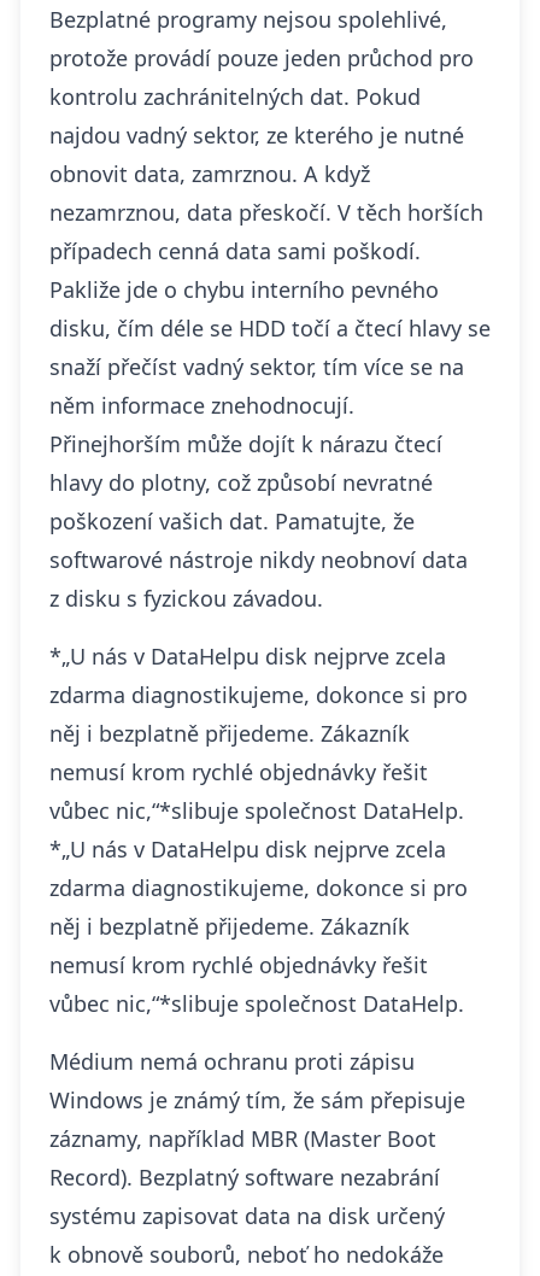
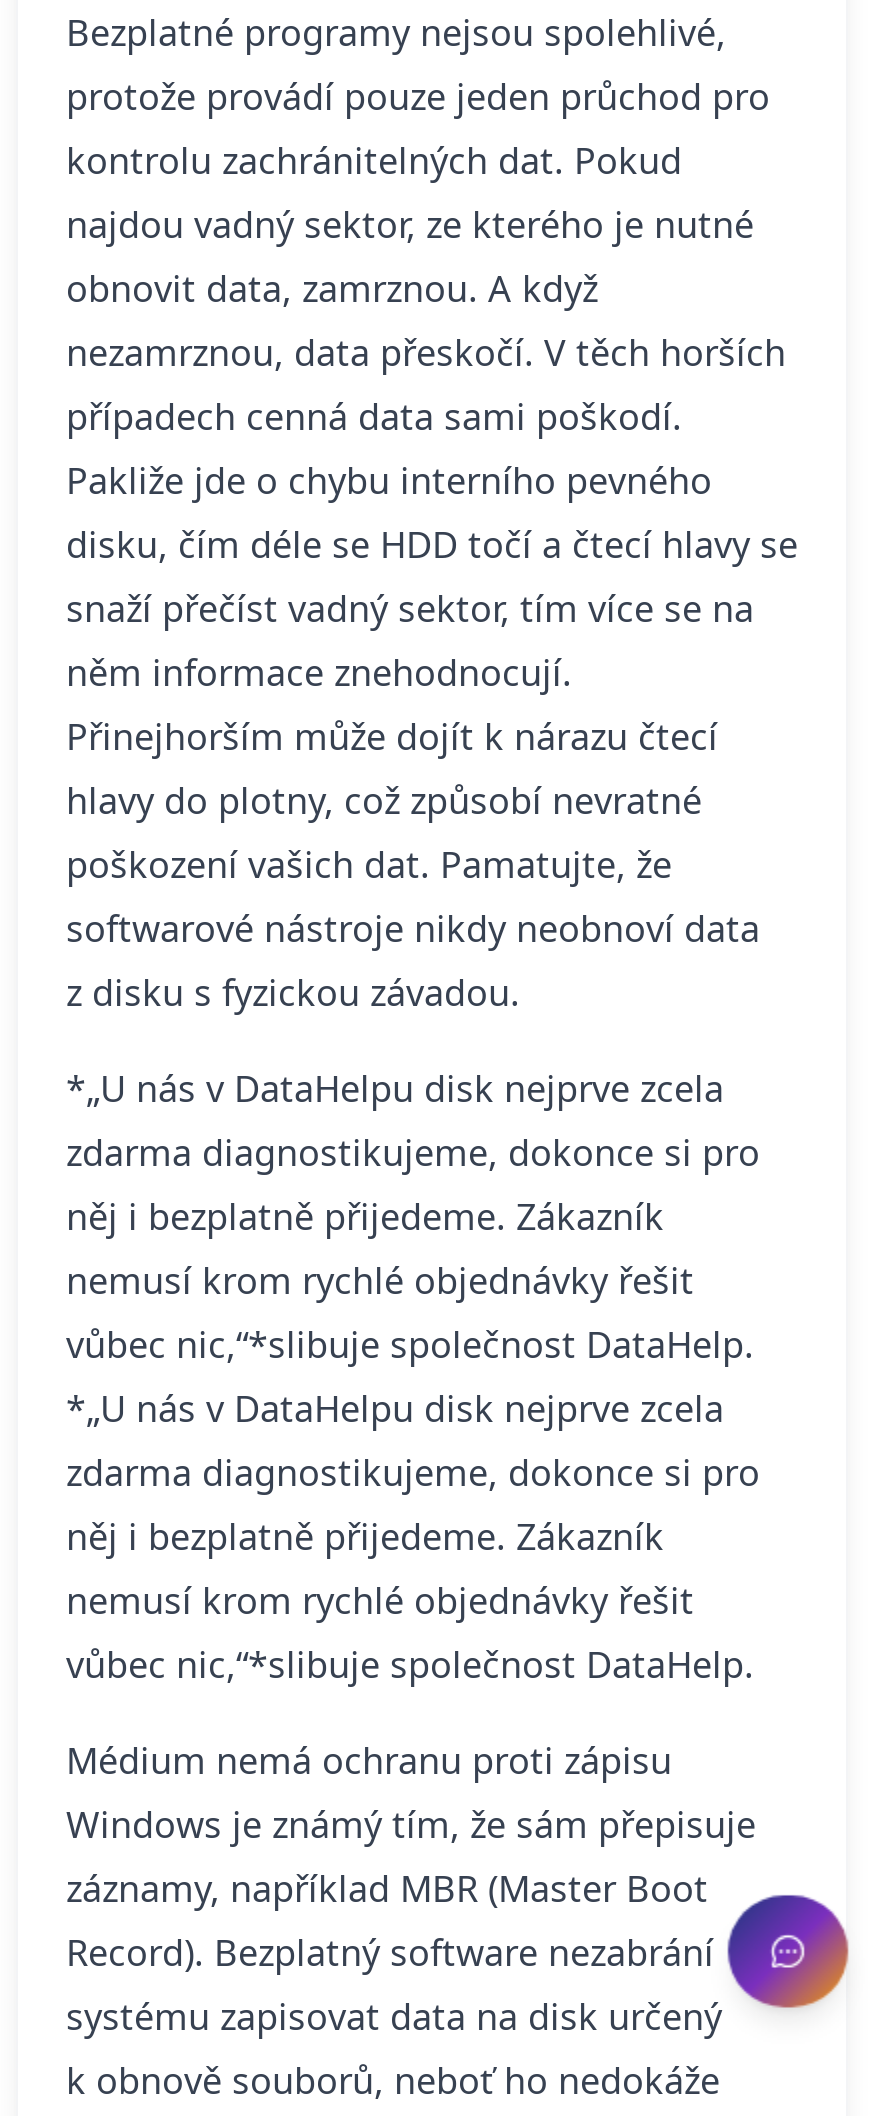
+ [image]
